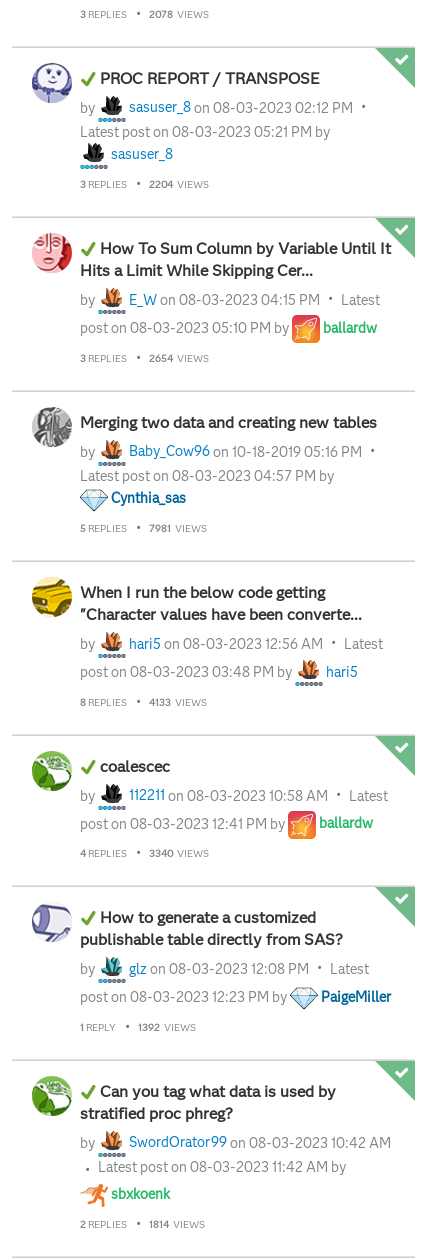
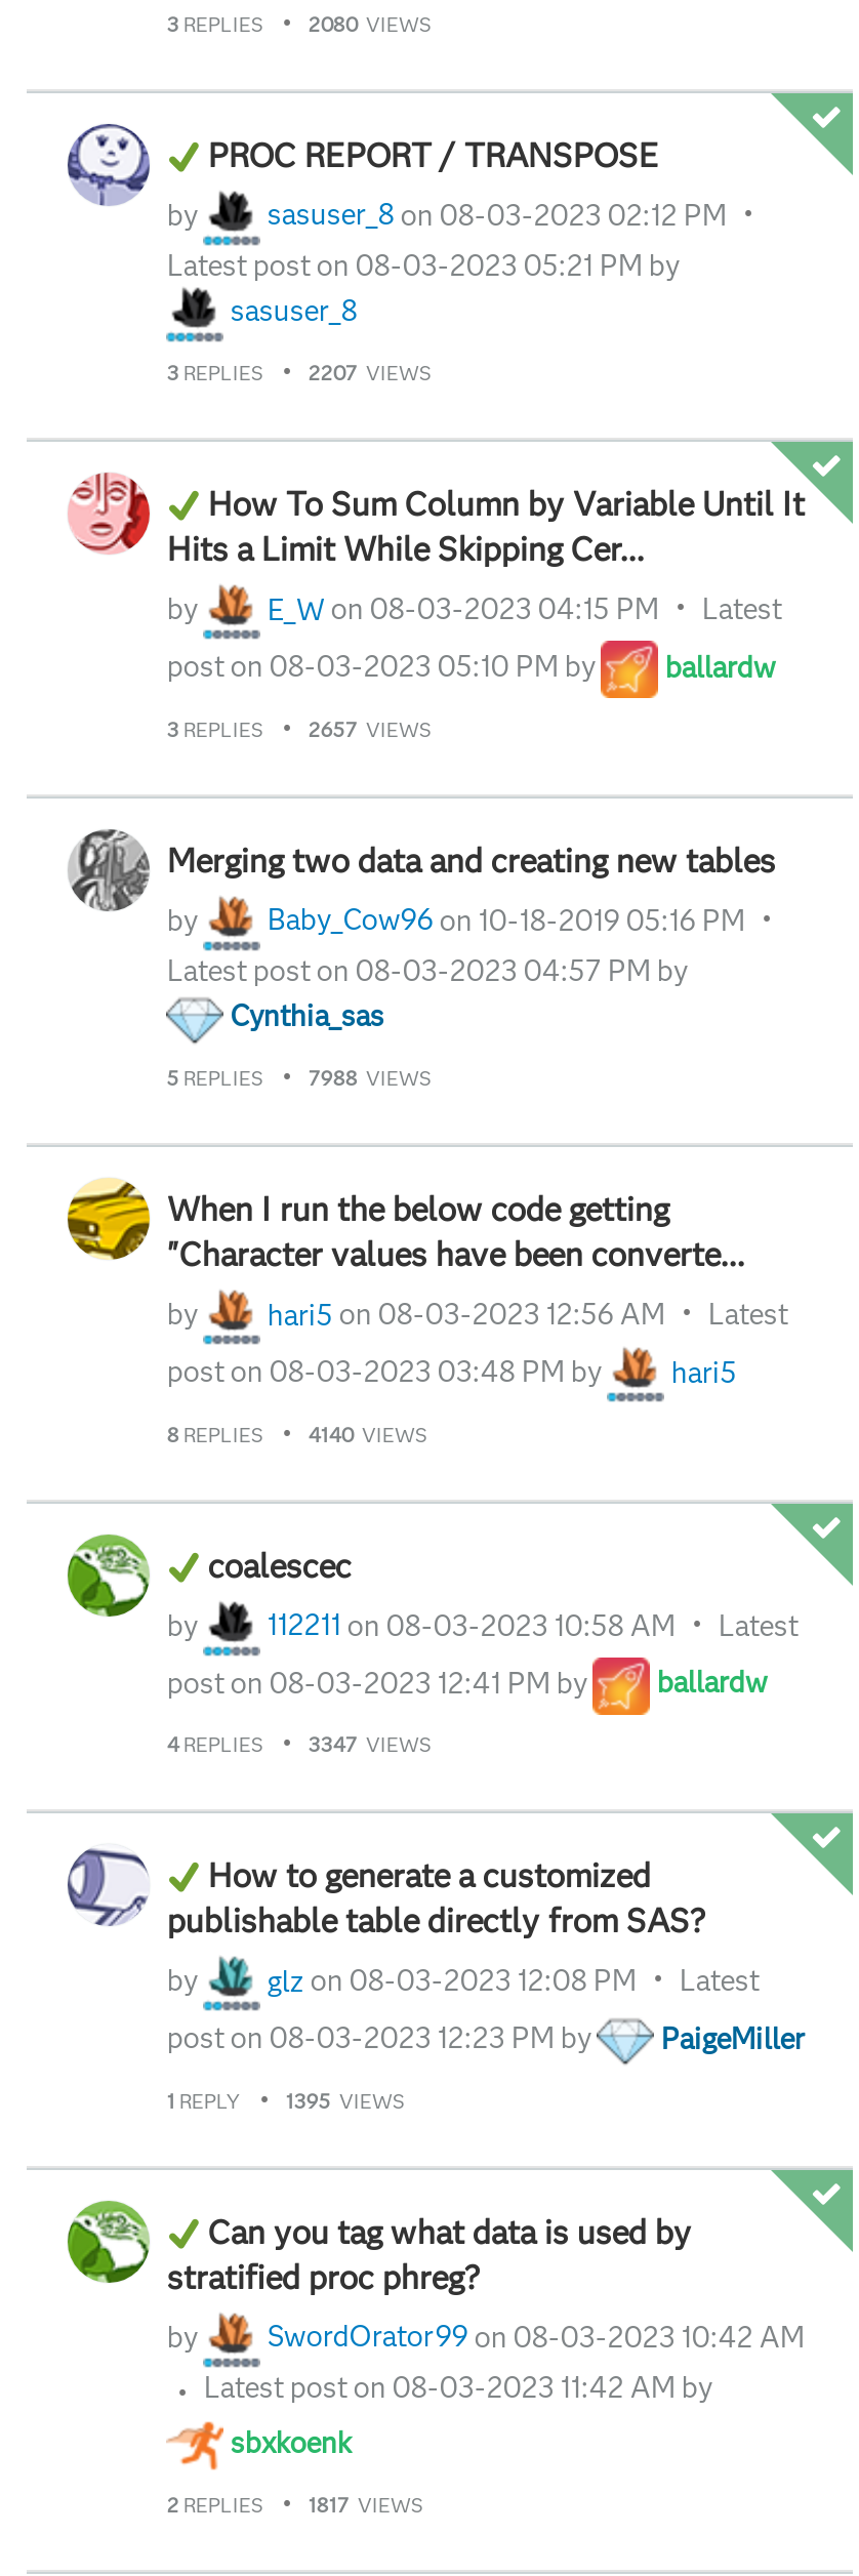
- 3 REPLIES 2078 VIEWS
+ 3 REPLIES 2080 VIEWS

- 3 REPLIES 2204 VIEWS
+ 3 REPLIES 2207 VIEWS

- 3 REPLIES 2654 VIEWS
+ 3 REPLIES 2657 VIEWS

- 5 REPLIES 7981 VIEWS
+ 5 REPLIES 7988 VIEWS

- 8 REPLIES 4133 VIEWS
+ 8 REPLIES 4140 VIEWS

- 4 REPLIES 3340 VIEWS
+ 4 REPLIES 3347 VIEWS

- 1 REPLY 1392 VIEWS
+ 1 REPLY 1395 VIEWS

- 2 REPLIES 1814 VIEWS
+ 2 REPLIES 1817 VIEWS
